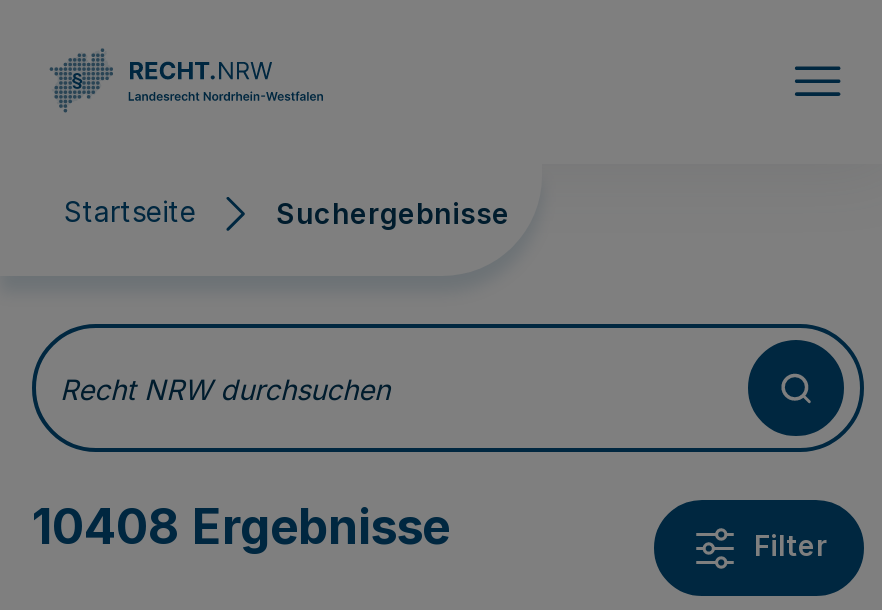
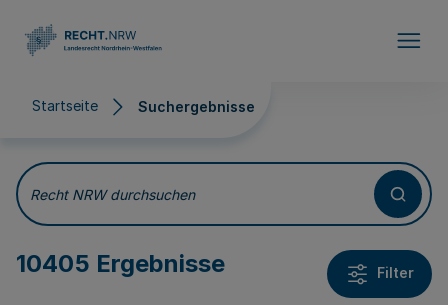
- 10408 Ergebnisse
+ 10405 Ergebnisse
